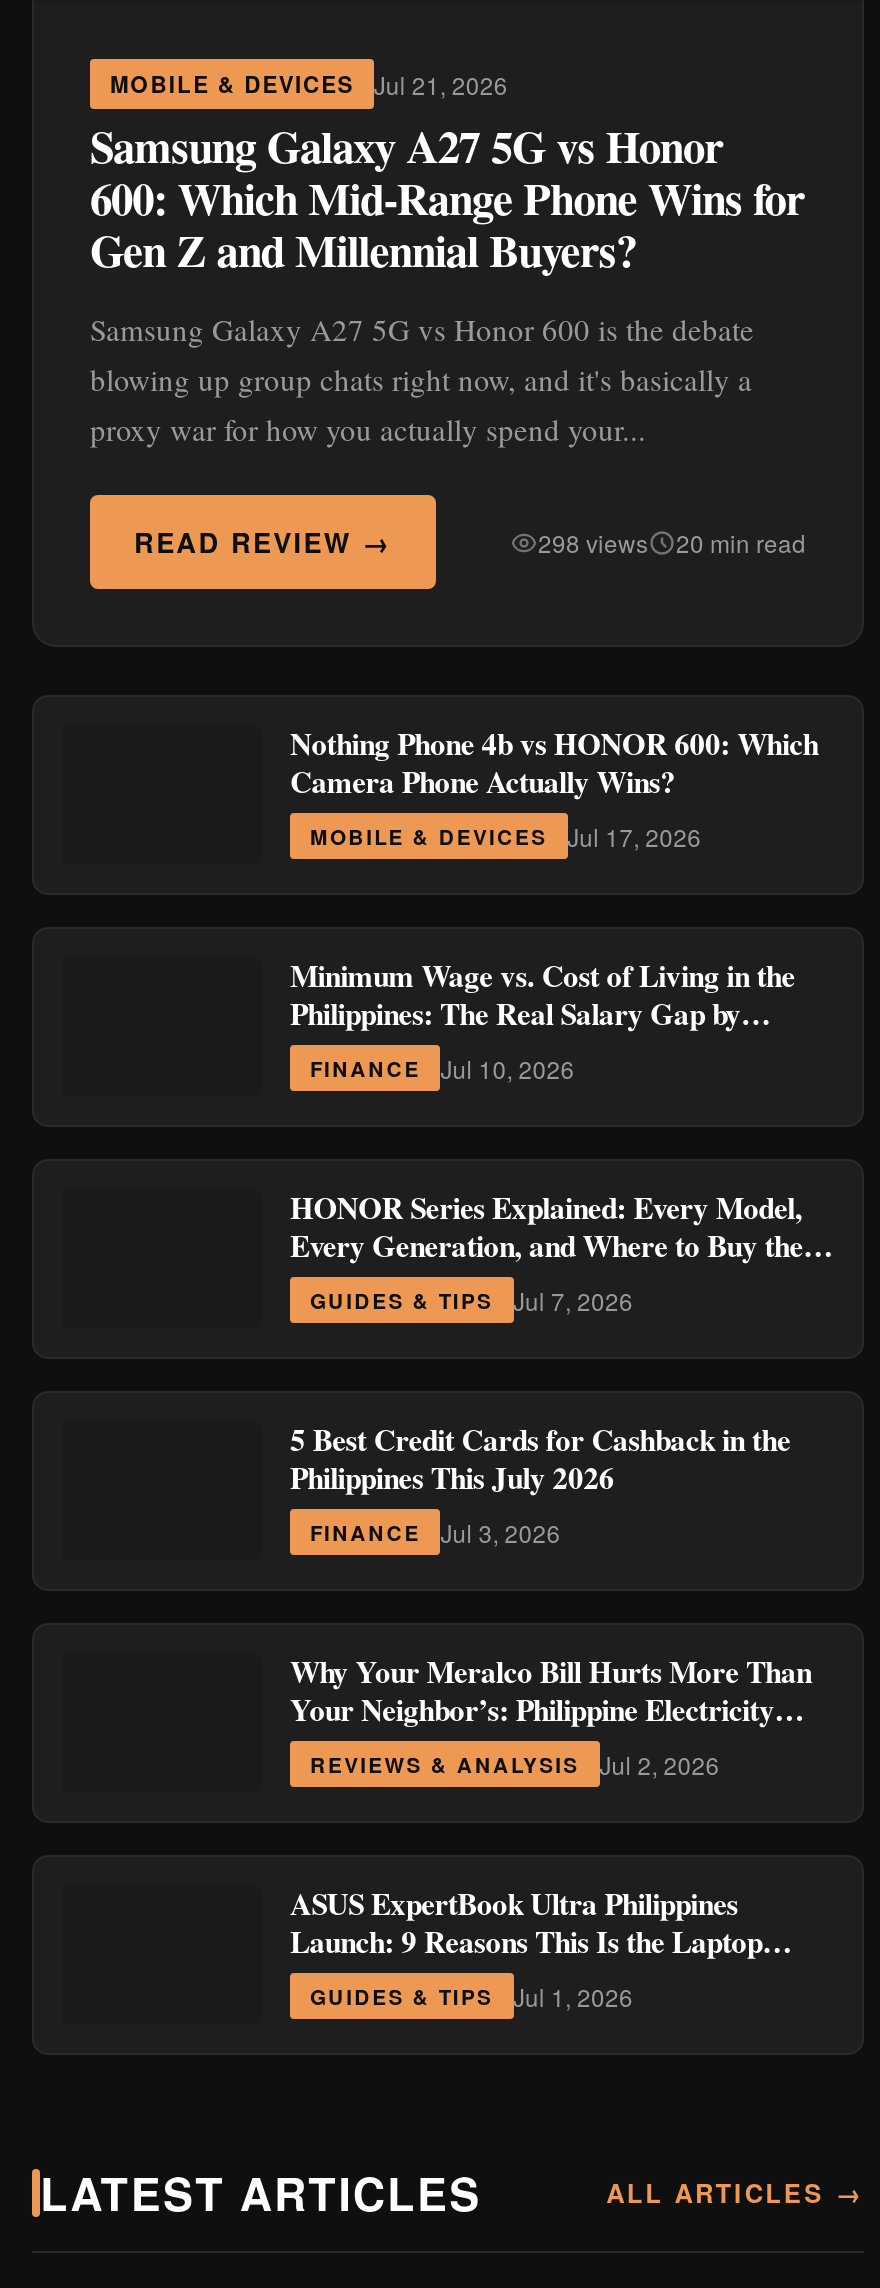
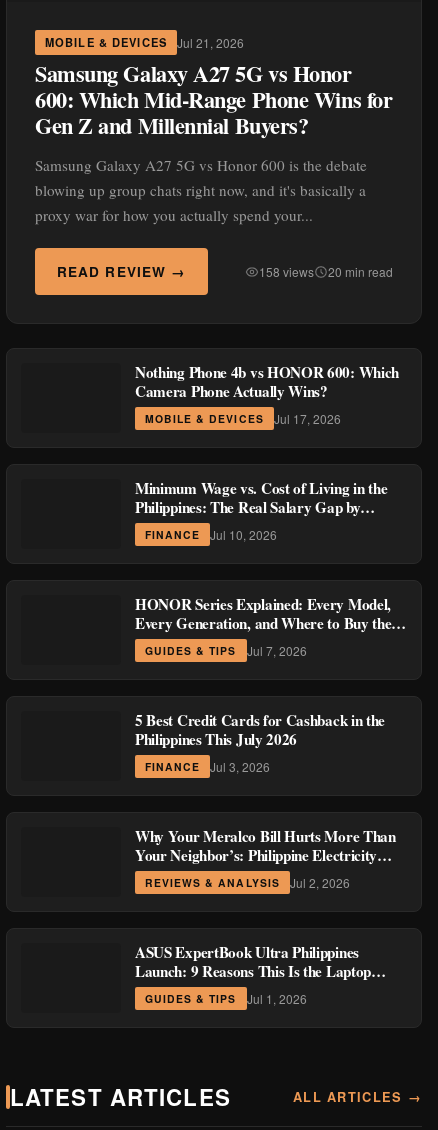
- 298 views 20 min read
+ 158 views 20 min read
